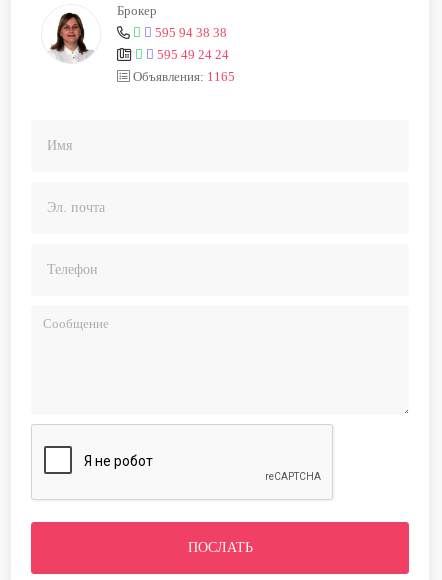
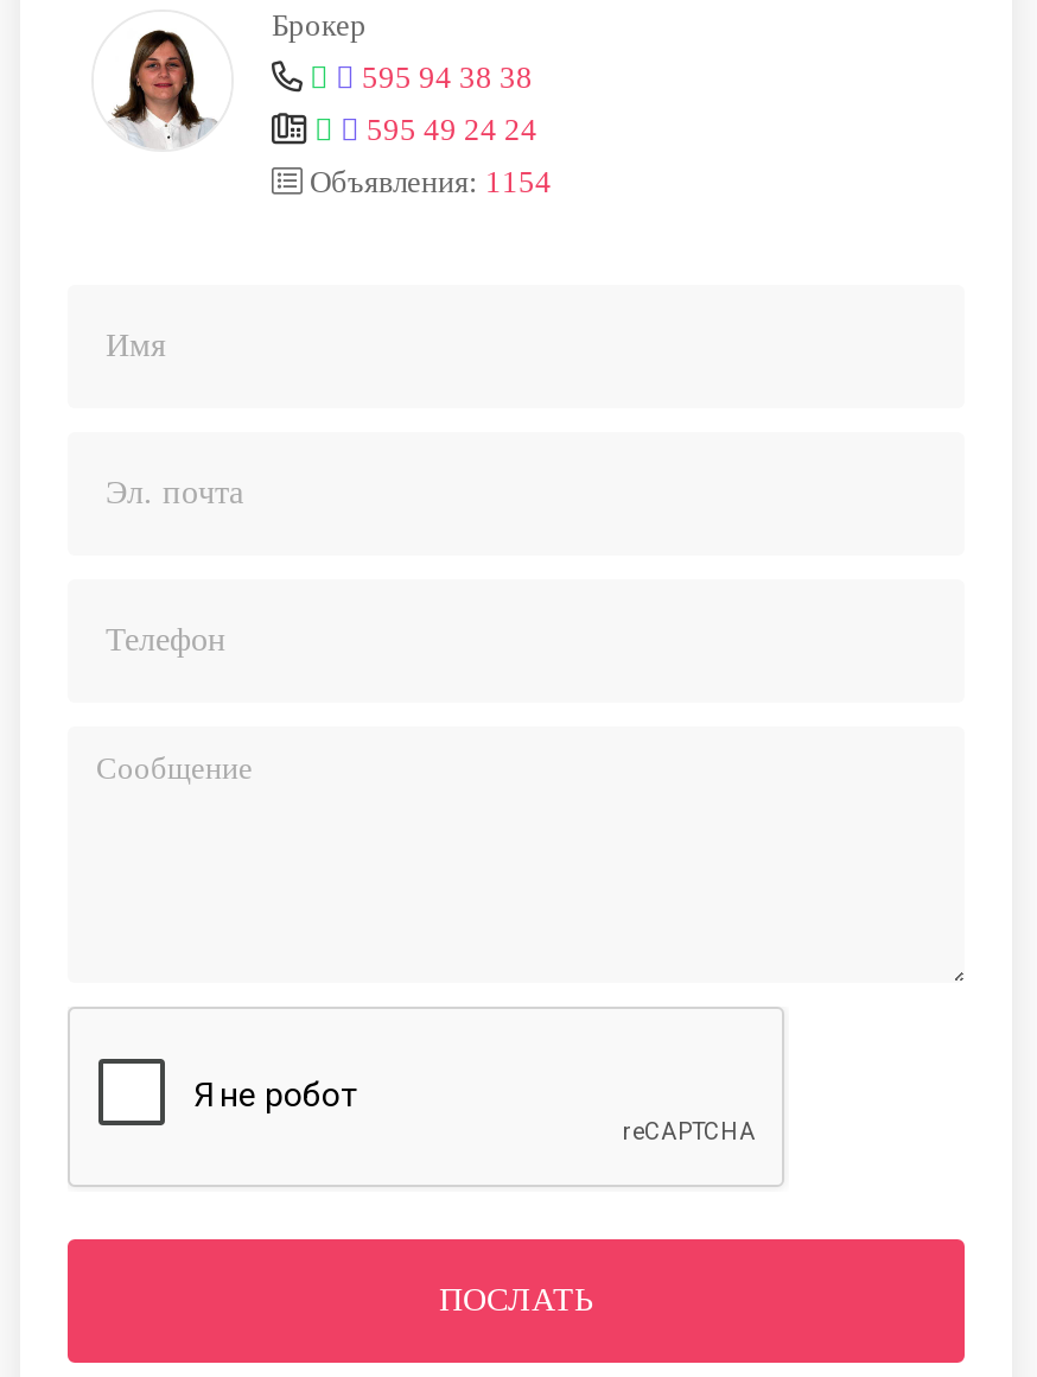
- Объявления: 1165
+ Объявления: 1154
